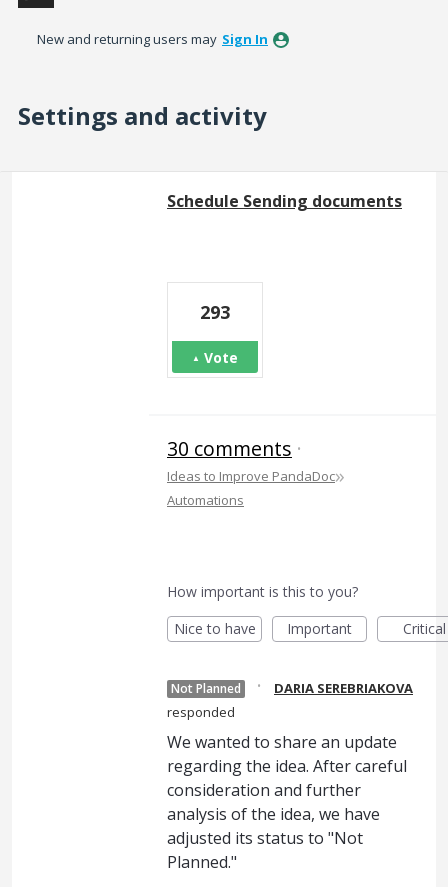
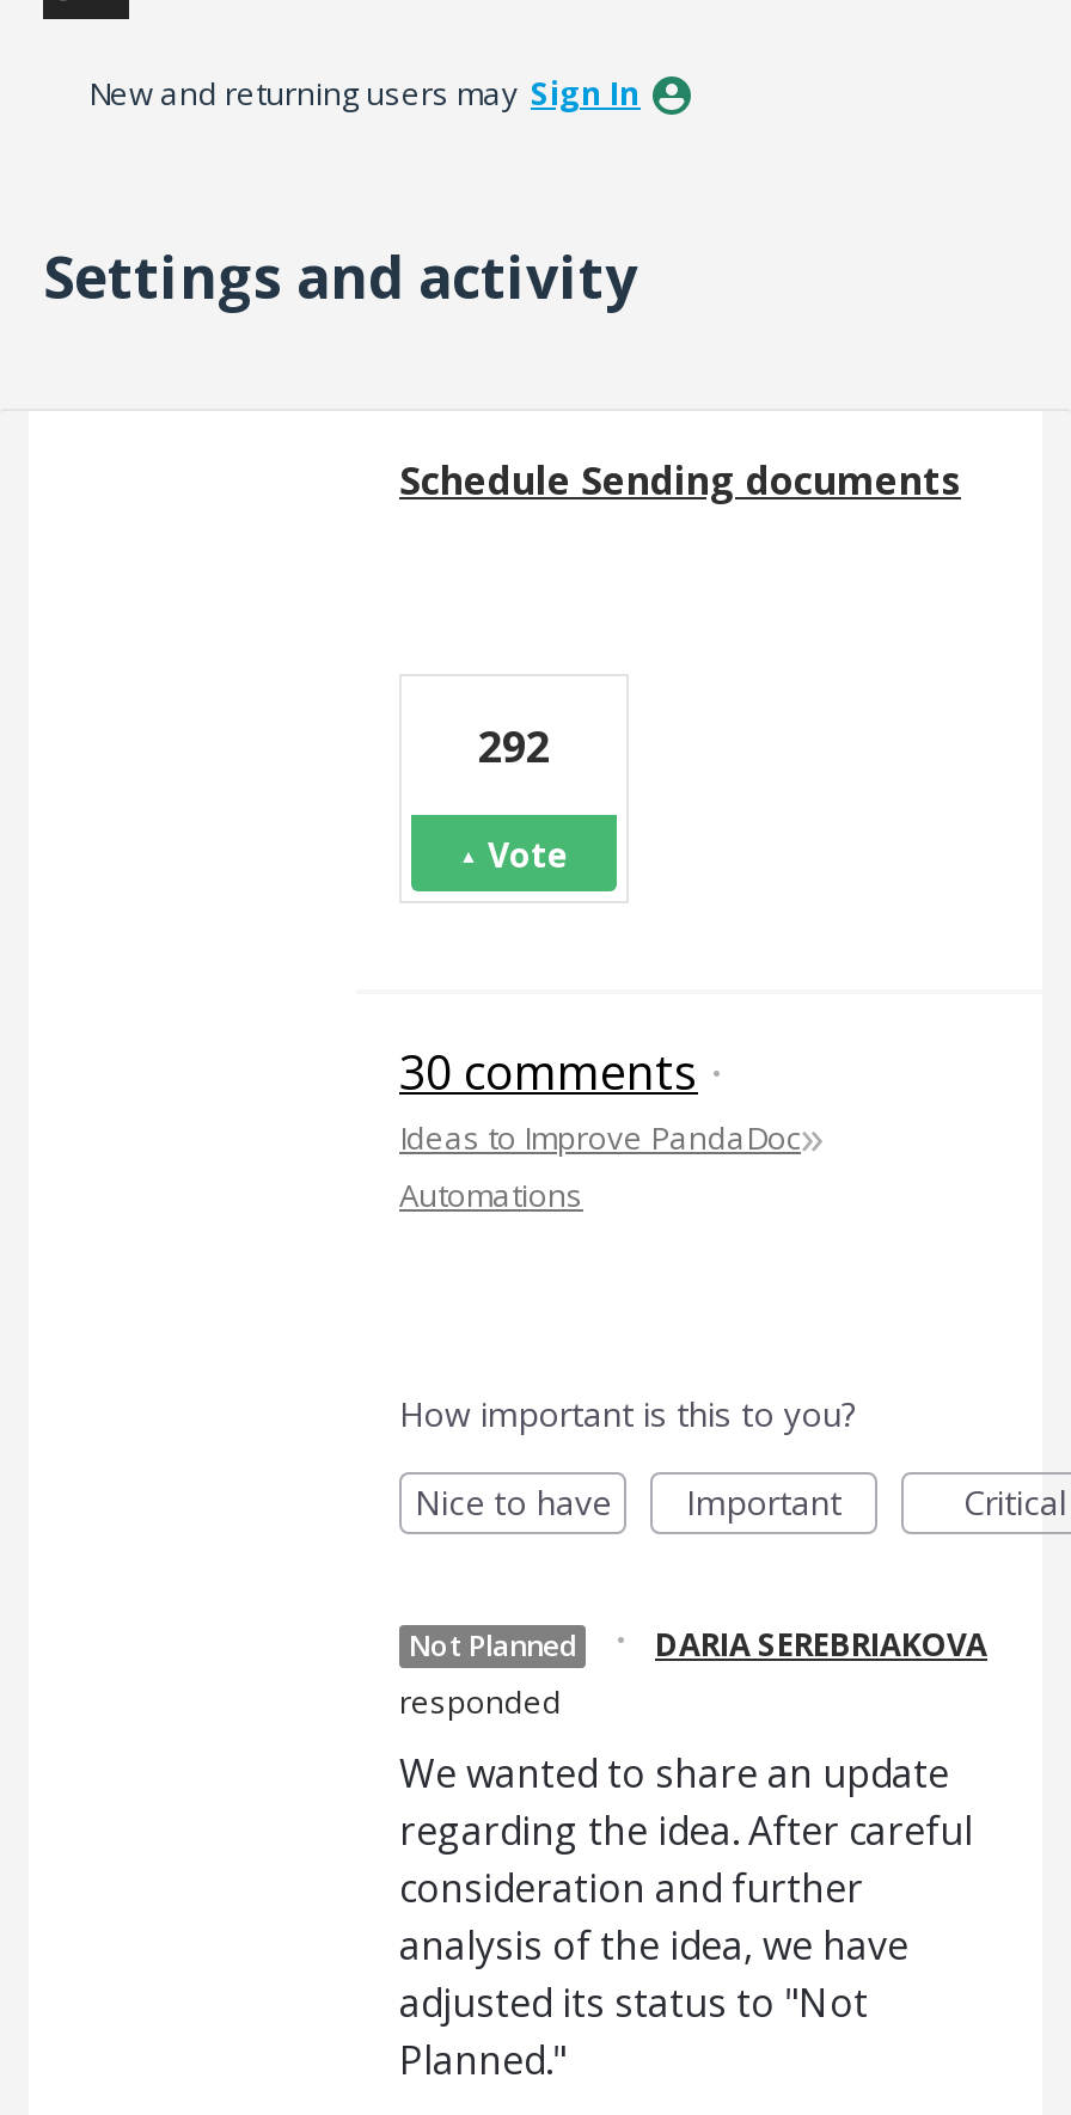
- 293
+ 292
